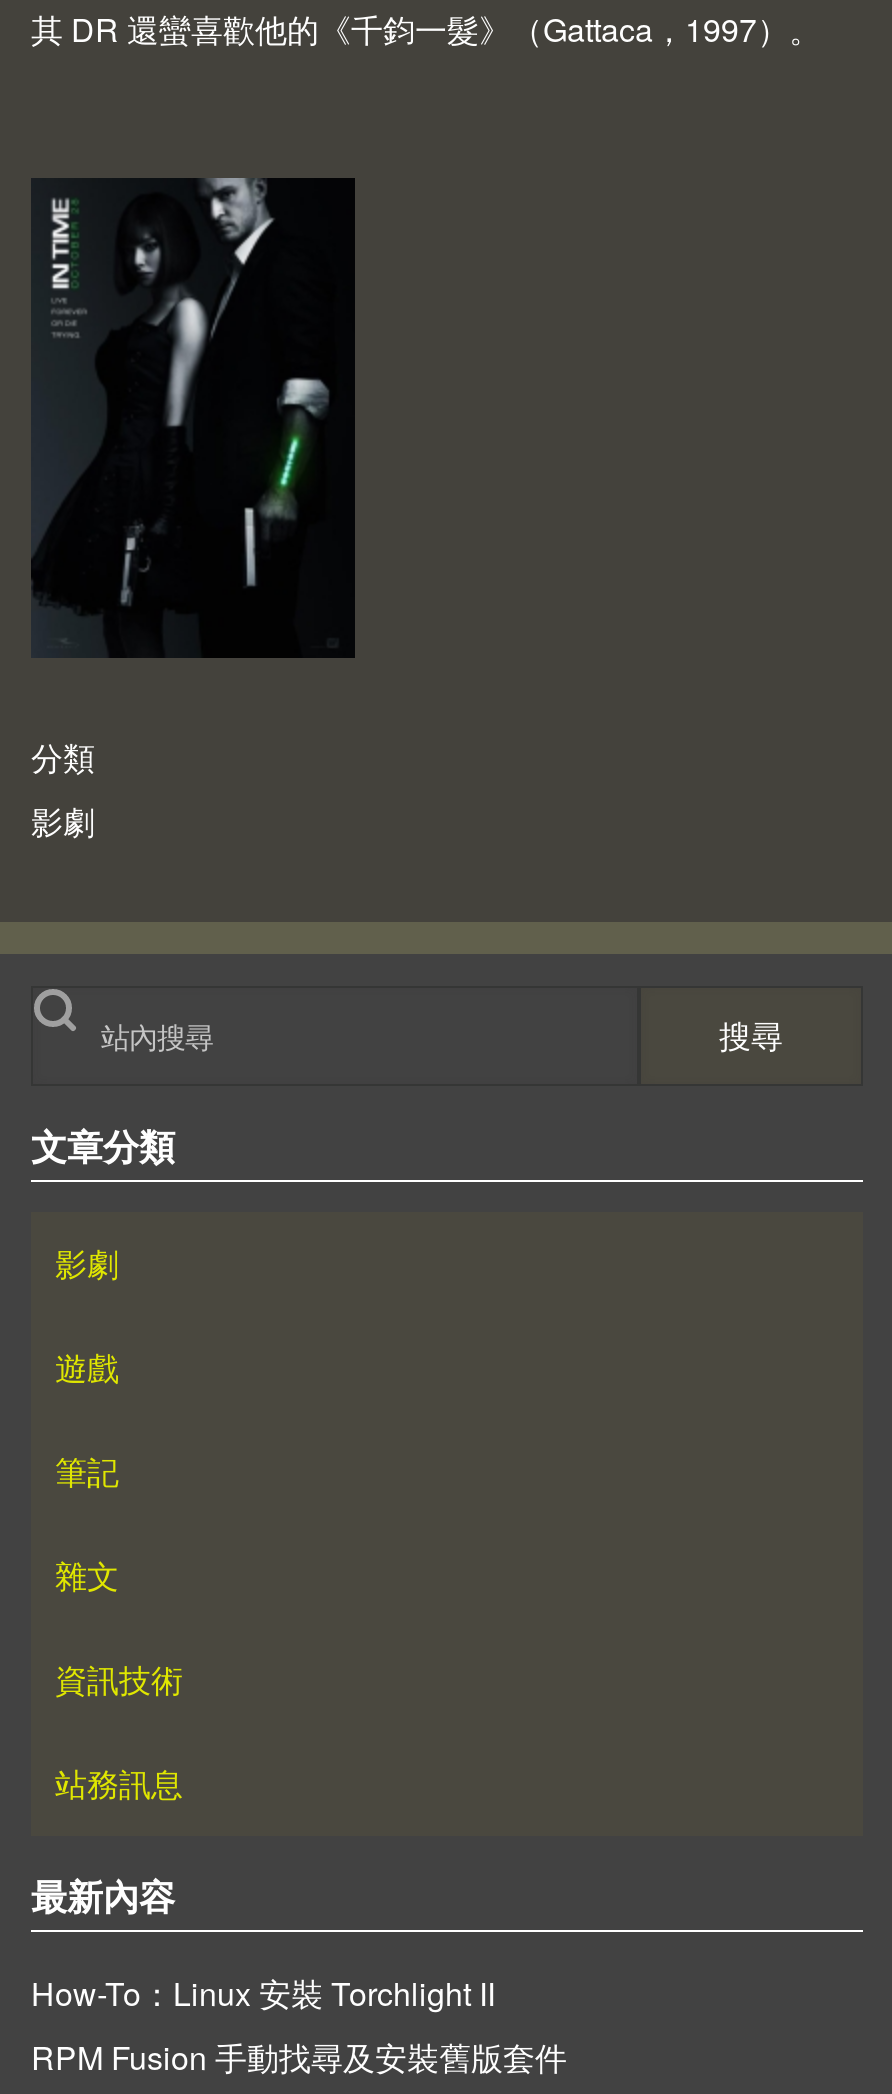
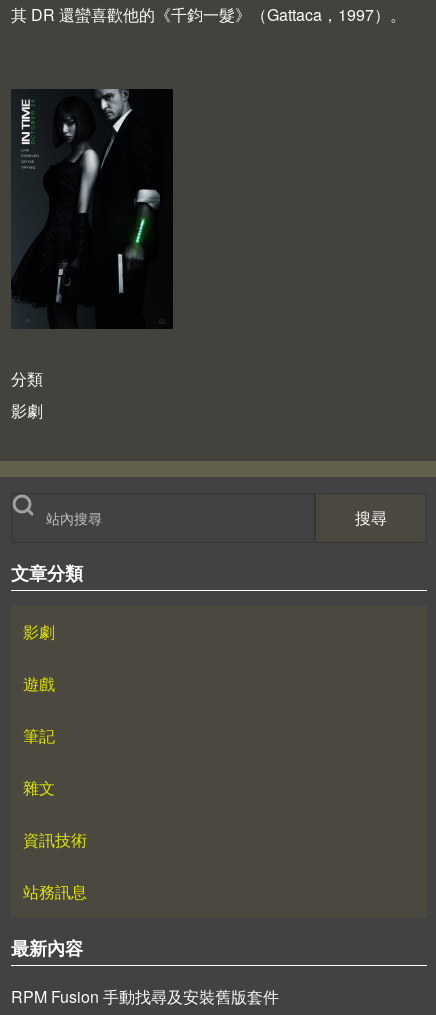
- How-To：Linux 安裝 Torchlight II
